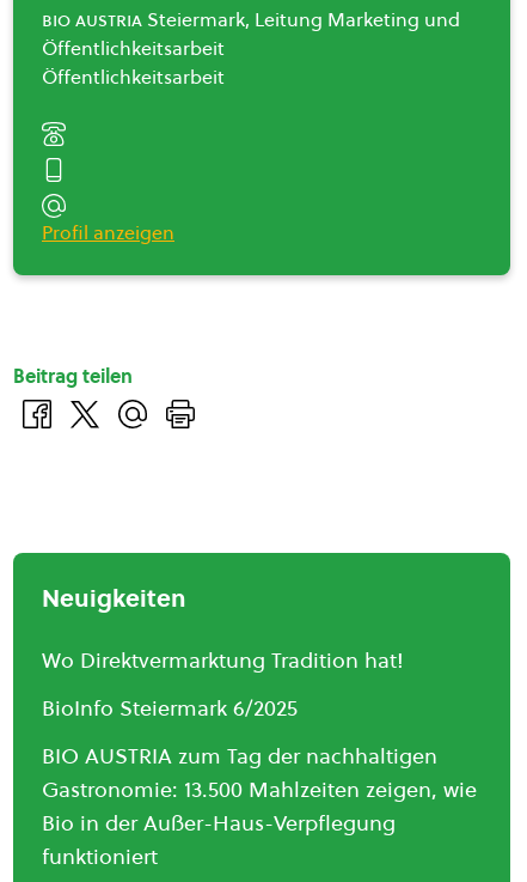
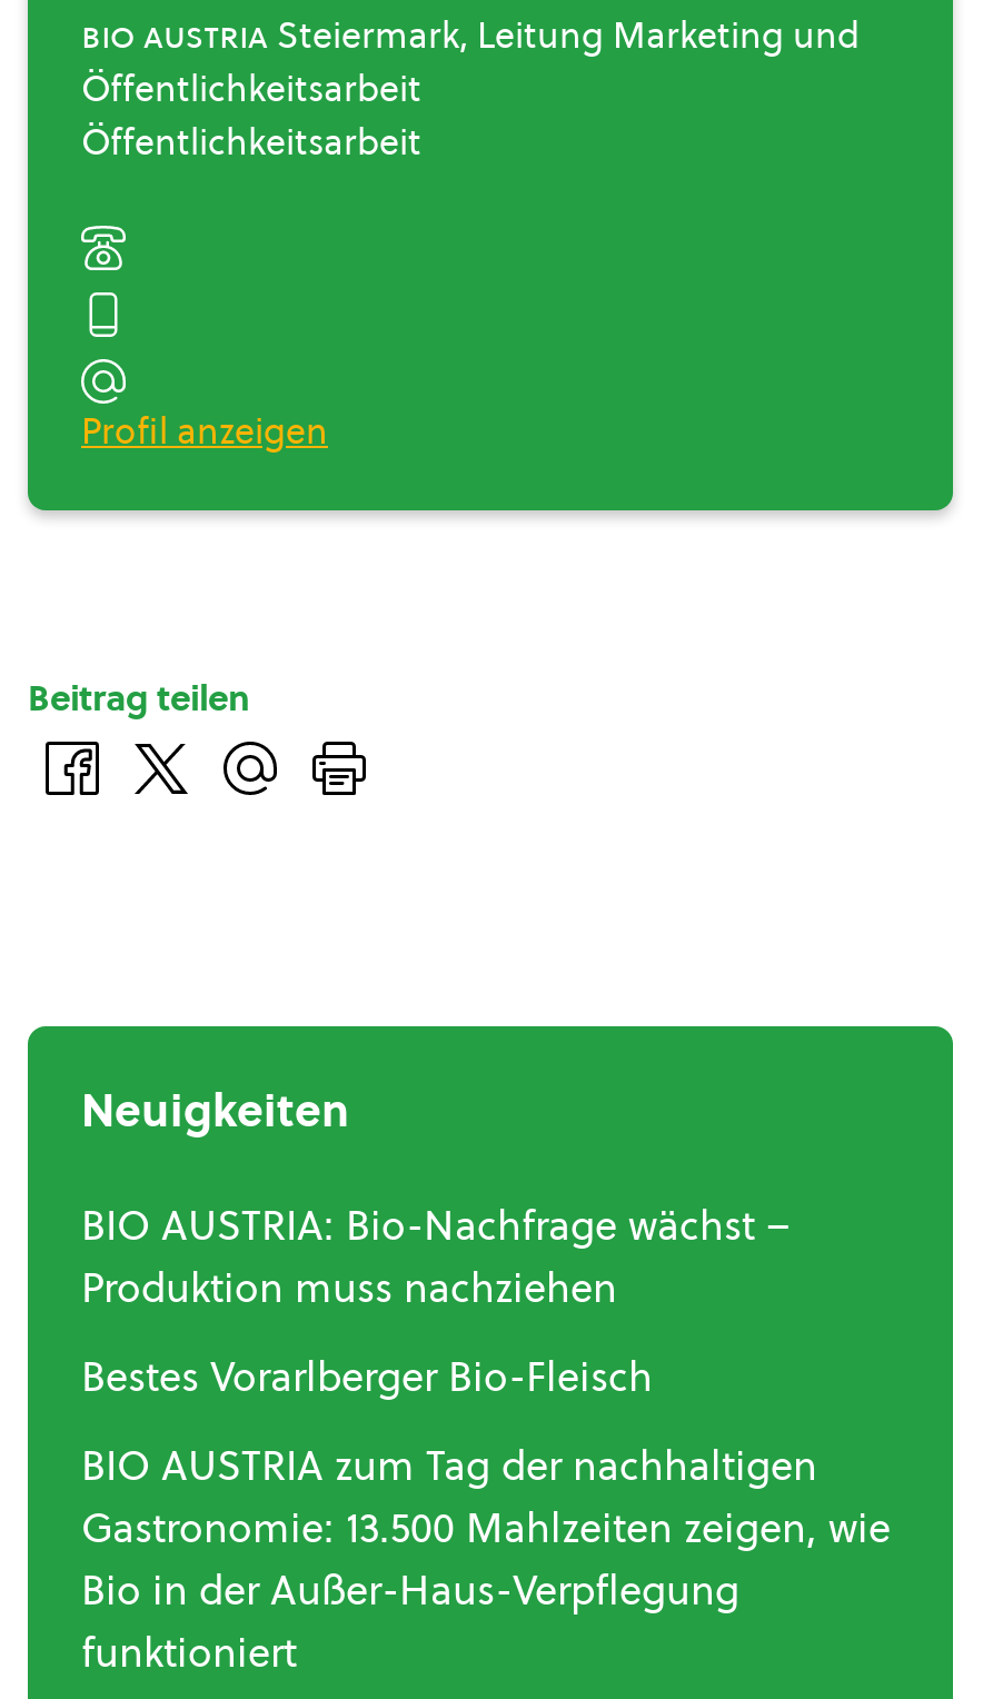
- Wo Direktvermarktung Tradition hat!
+ BIO AUSTRIA: Bio-Nachfrage wächst –
+ Produktion muss nachziehen

- BioInfo Steiermark 6/2025
+ Bestes Vorarlberger Bio-Fleisch
